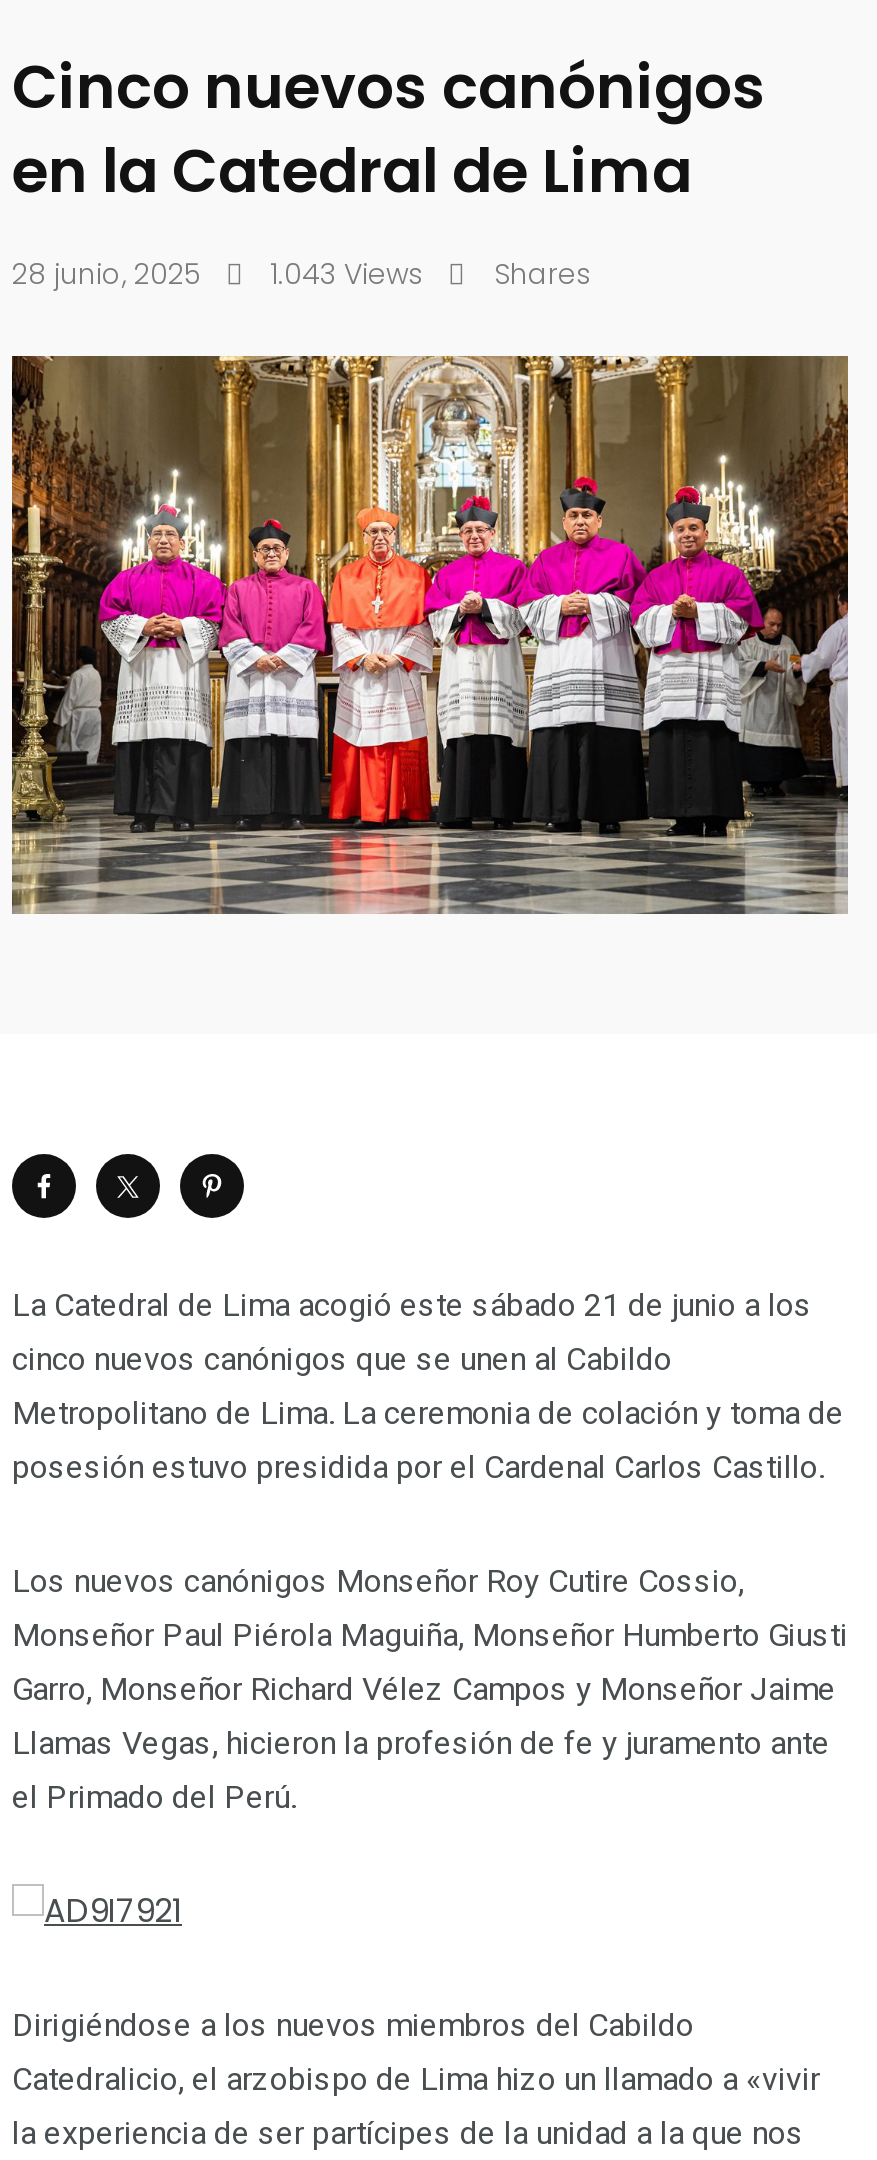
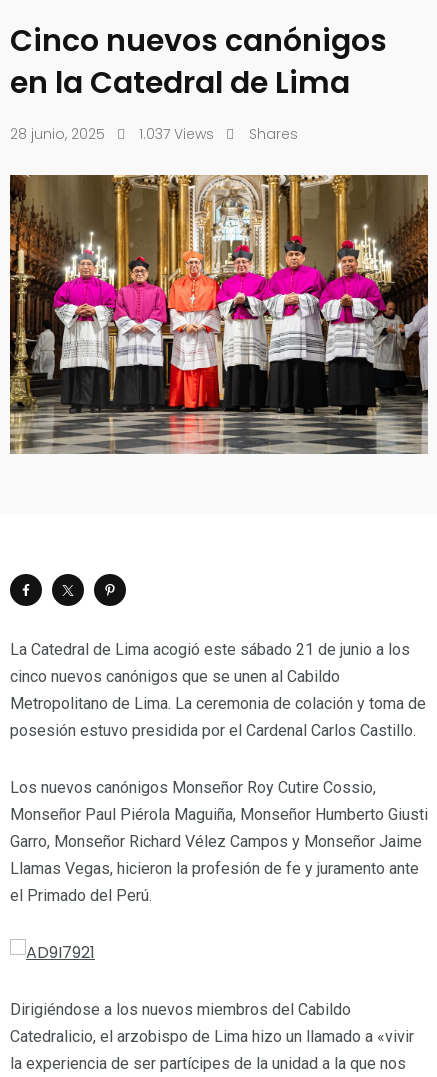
- 28 junio, 2025 1.043 Views Shares
+ 28 junio, 2025 1.037 Views Shares
